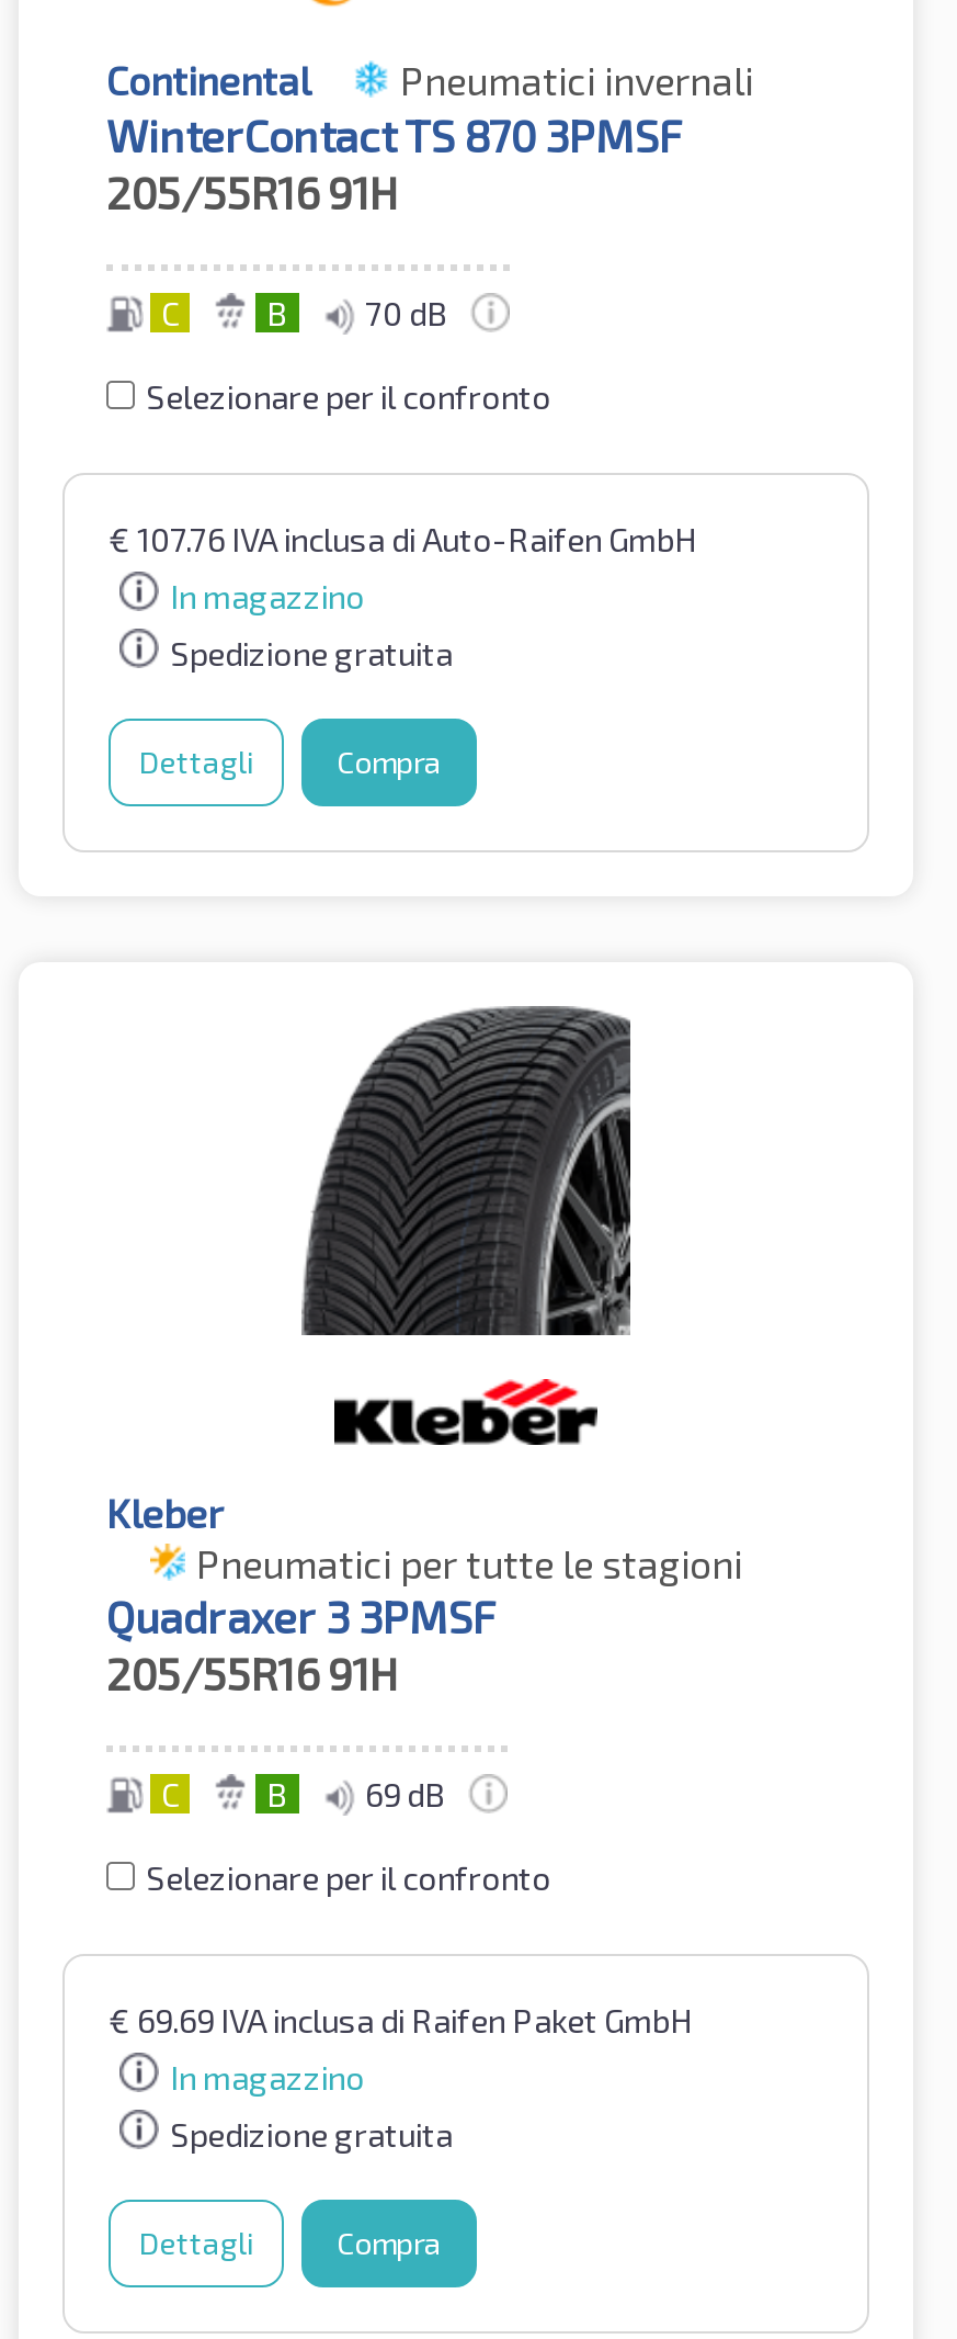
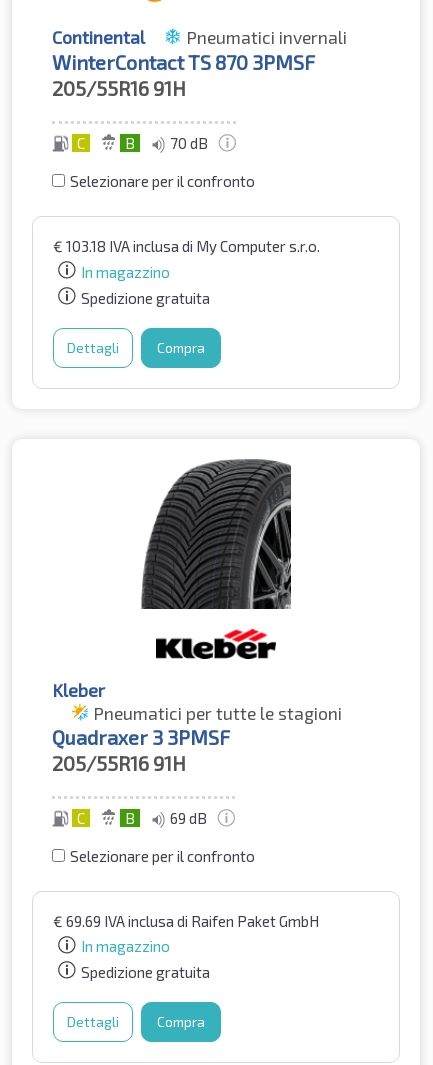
- € 107.76 IVA inclusa di Auto-Raifen GmbH
+ € 103.18 IVA inclusa di My Computer s.r.o.
